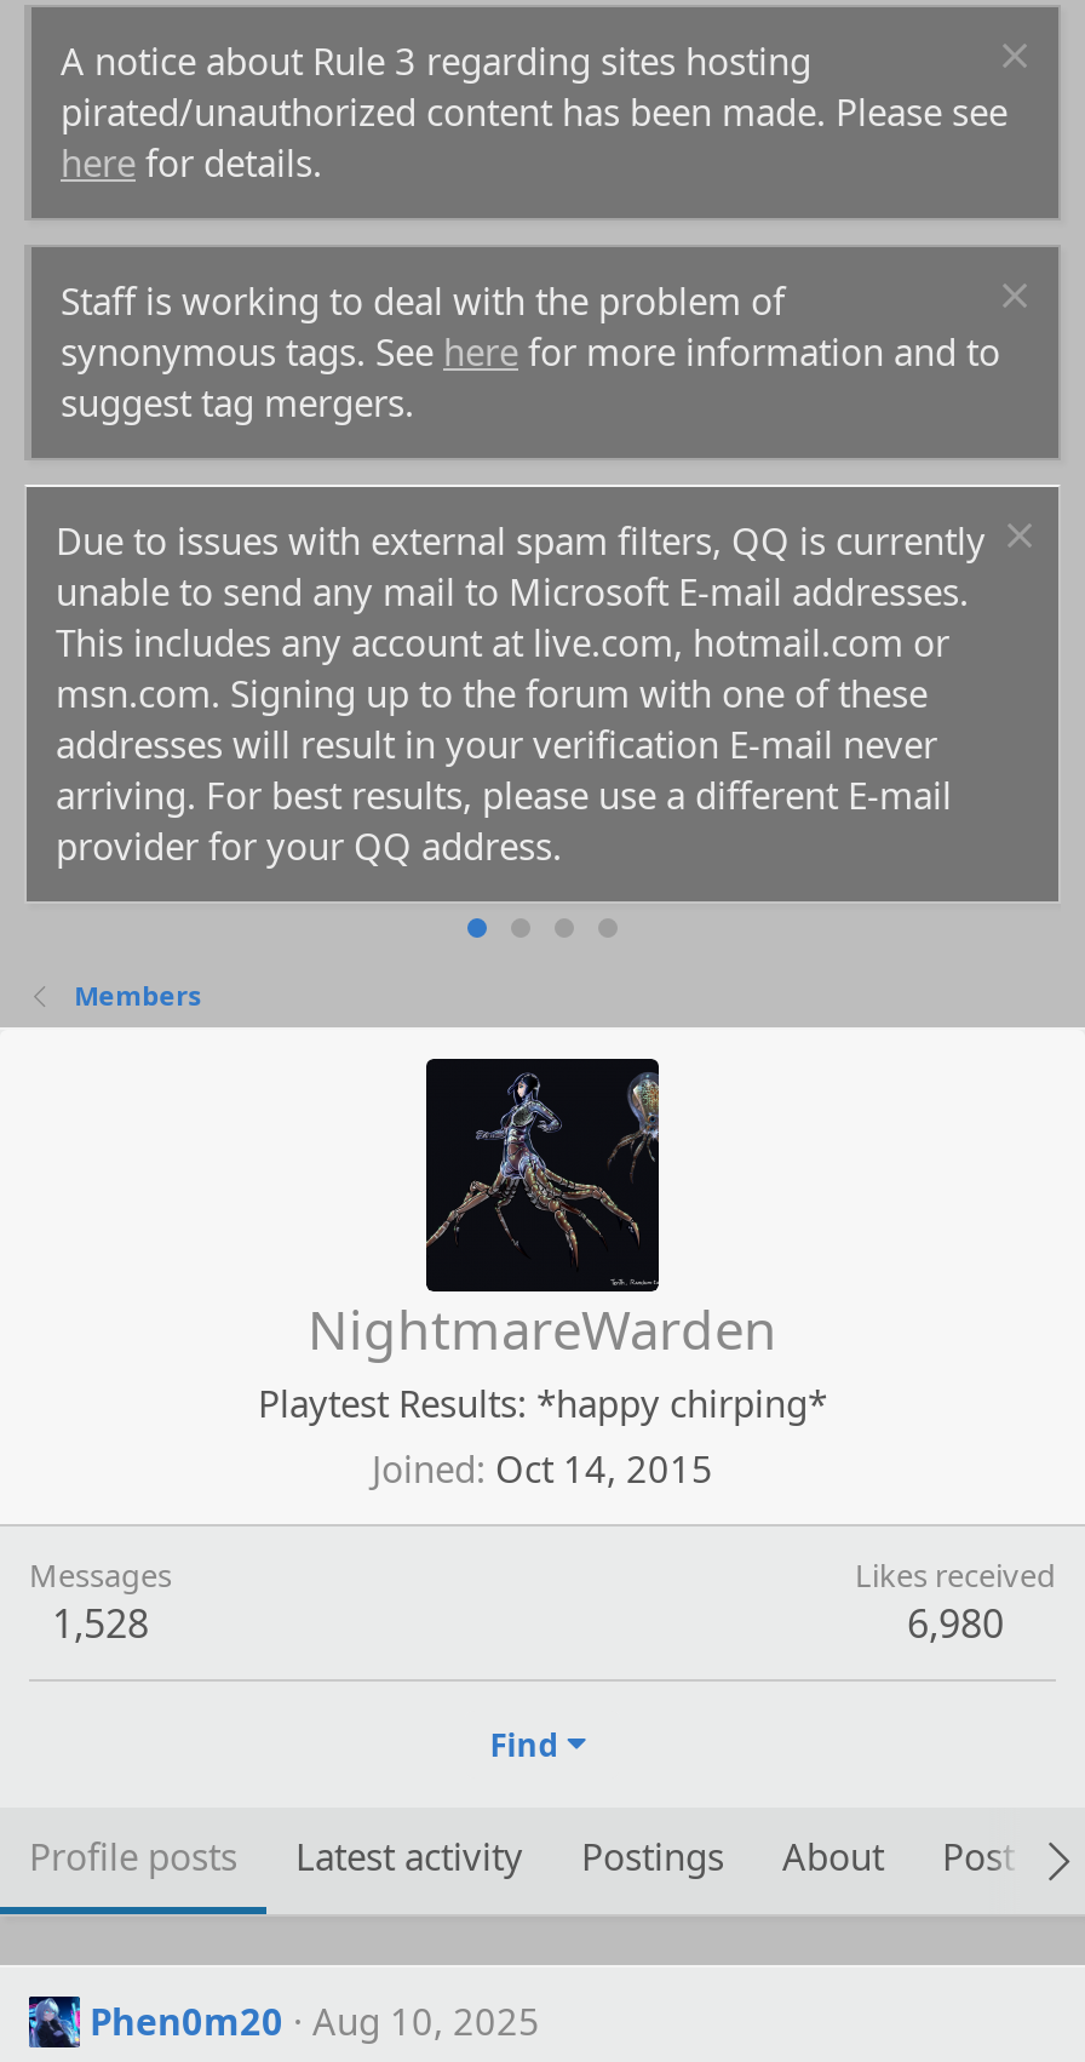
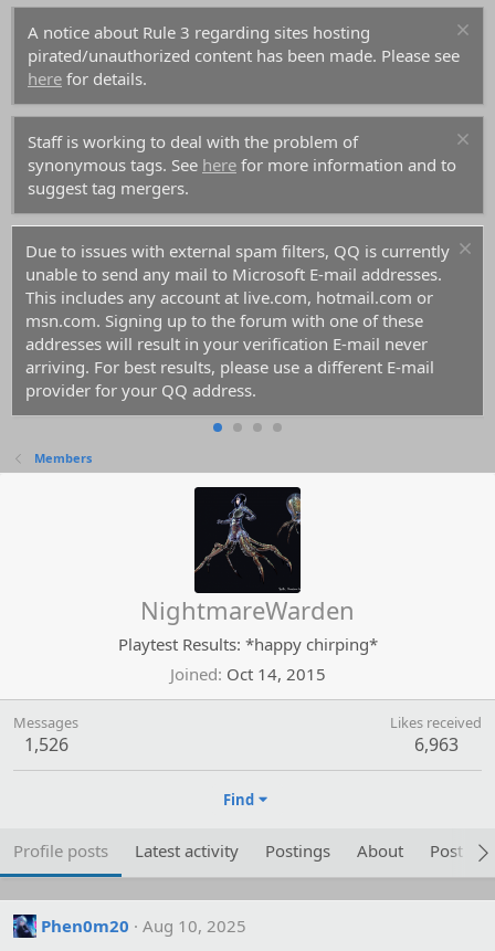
- 1,528
+ 1,526

- 6,980
+ 6,963
